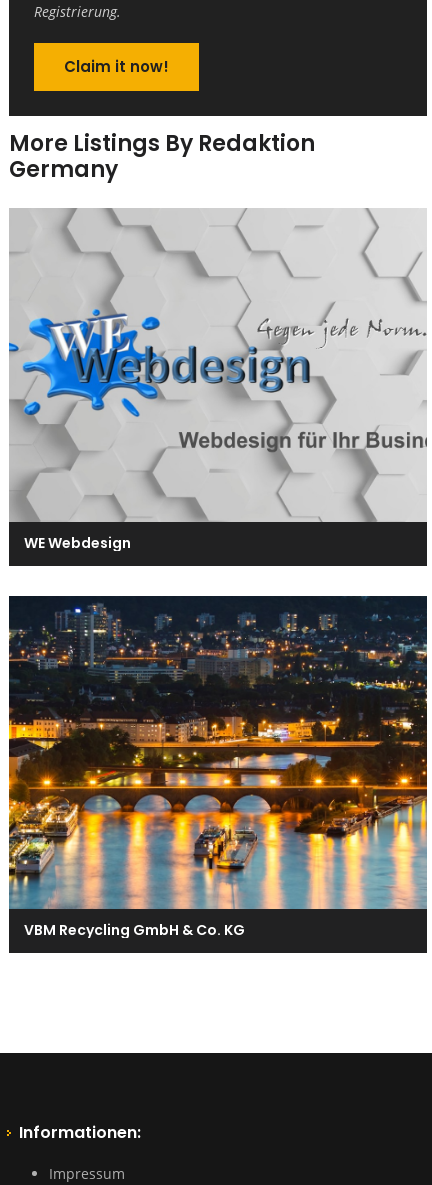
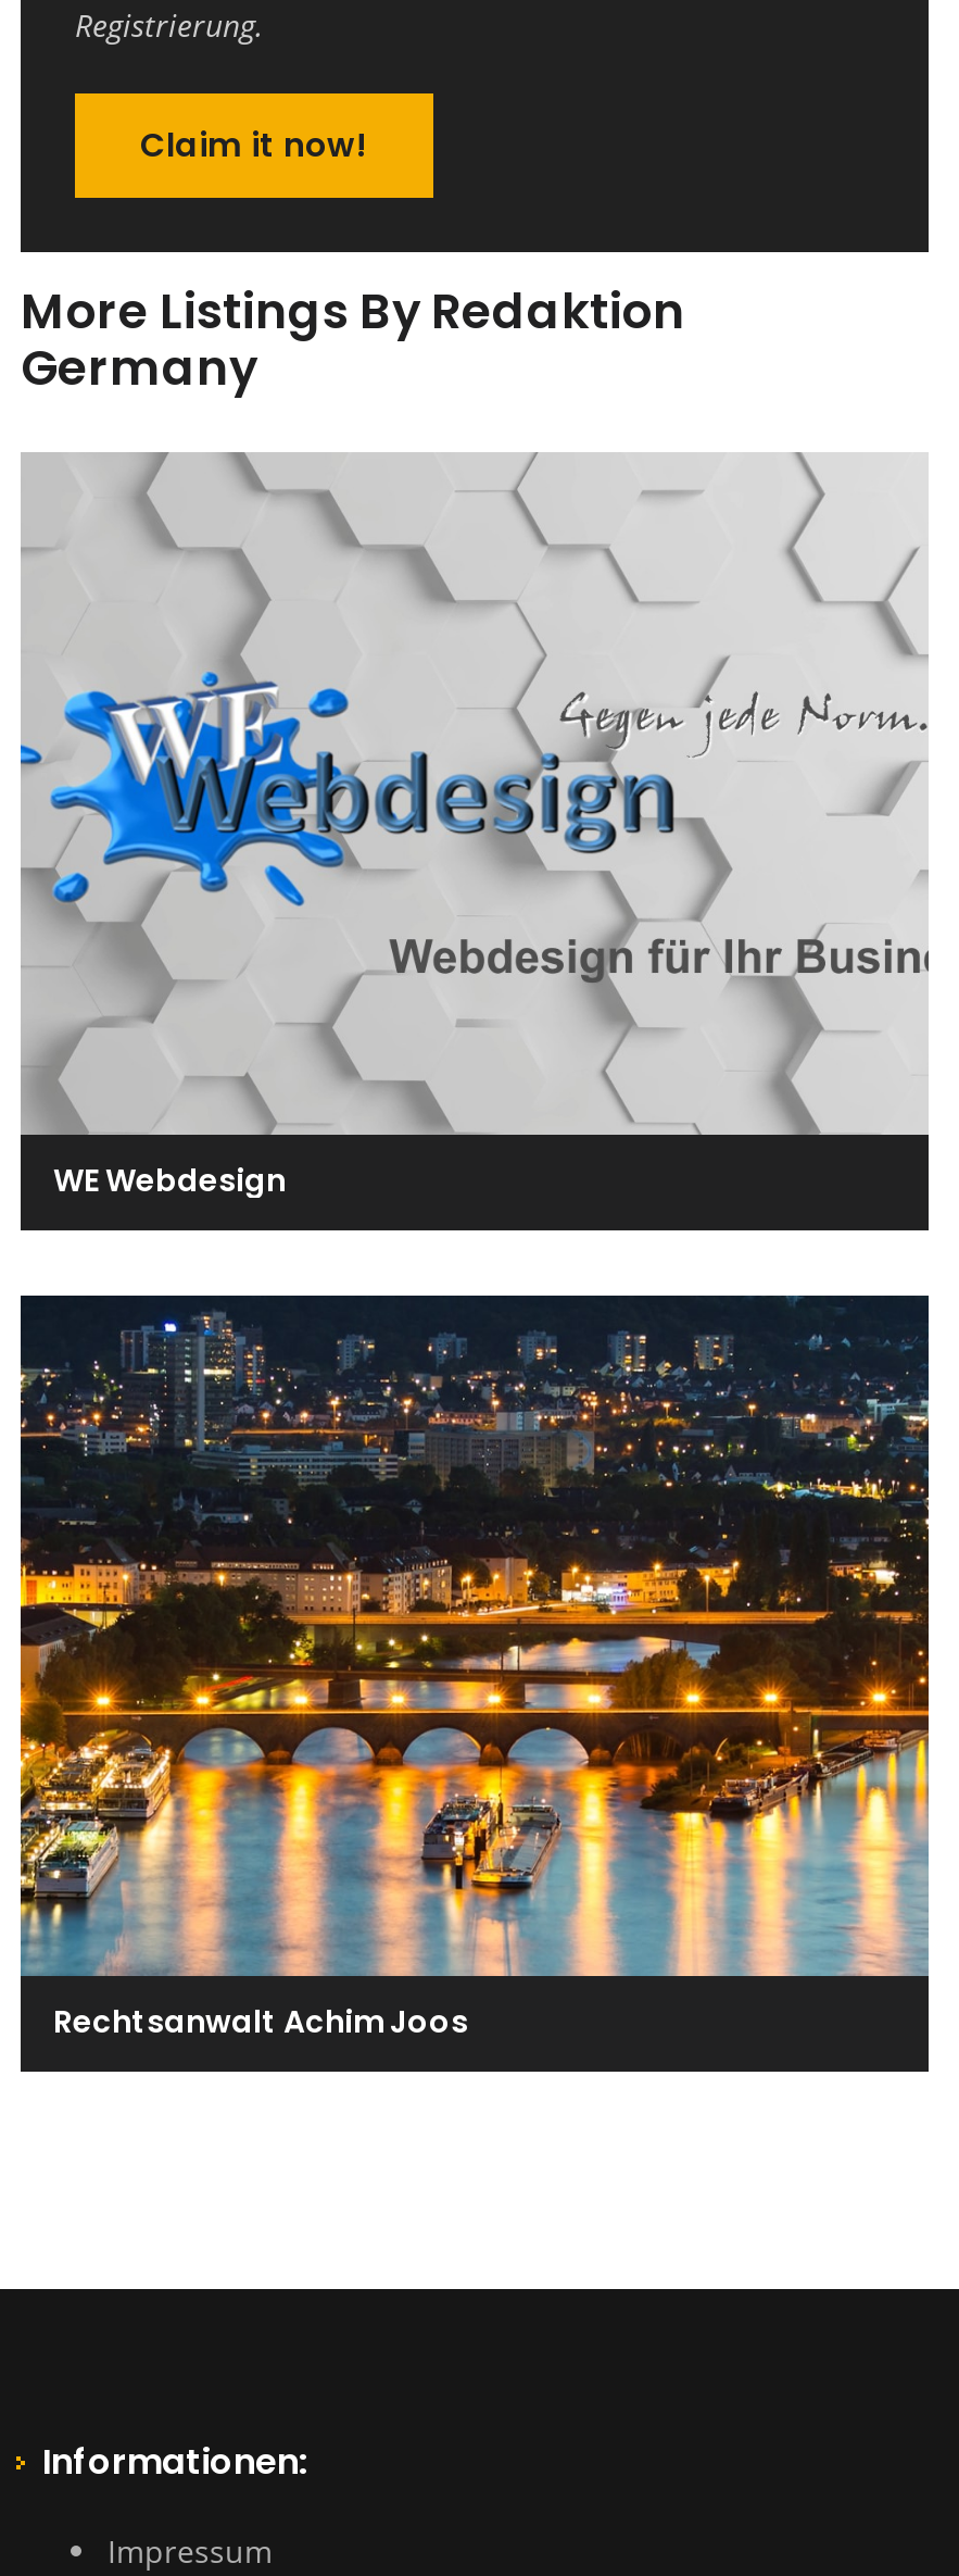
- VBM Recycling GmbH & Co. KG
+ Rechtsanwalt Achim Joos
